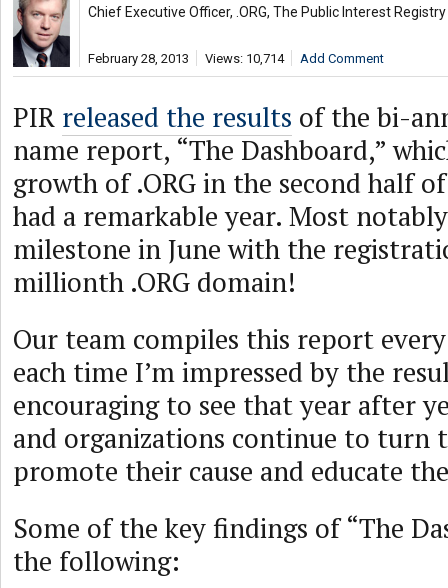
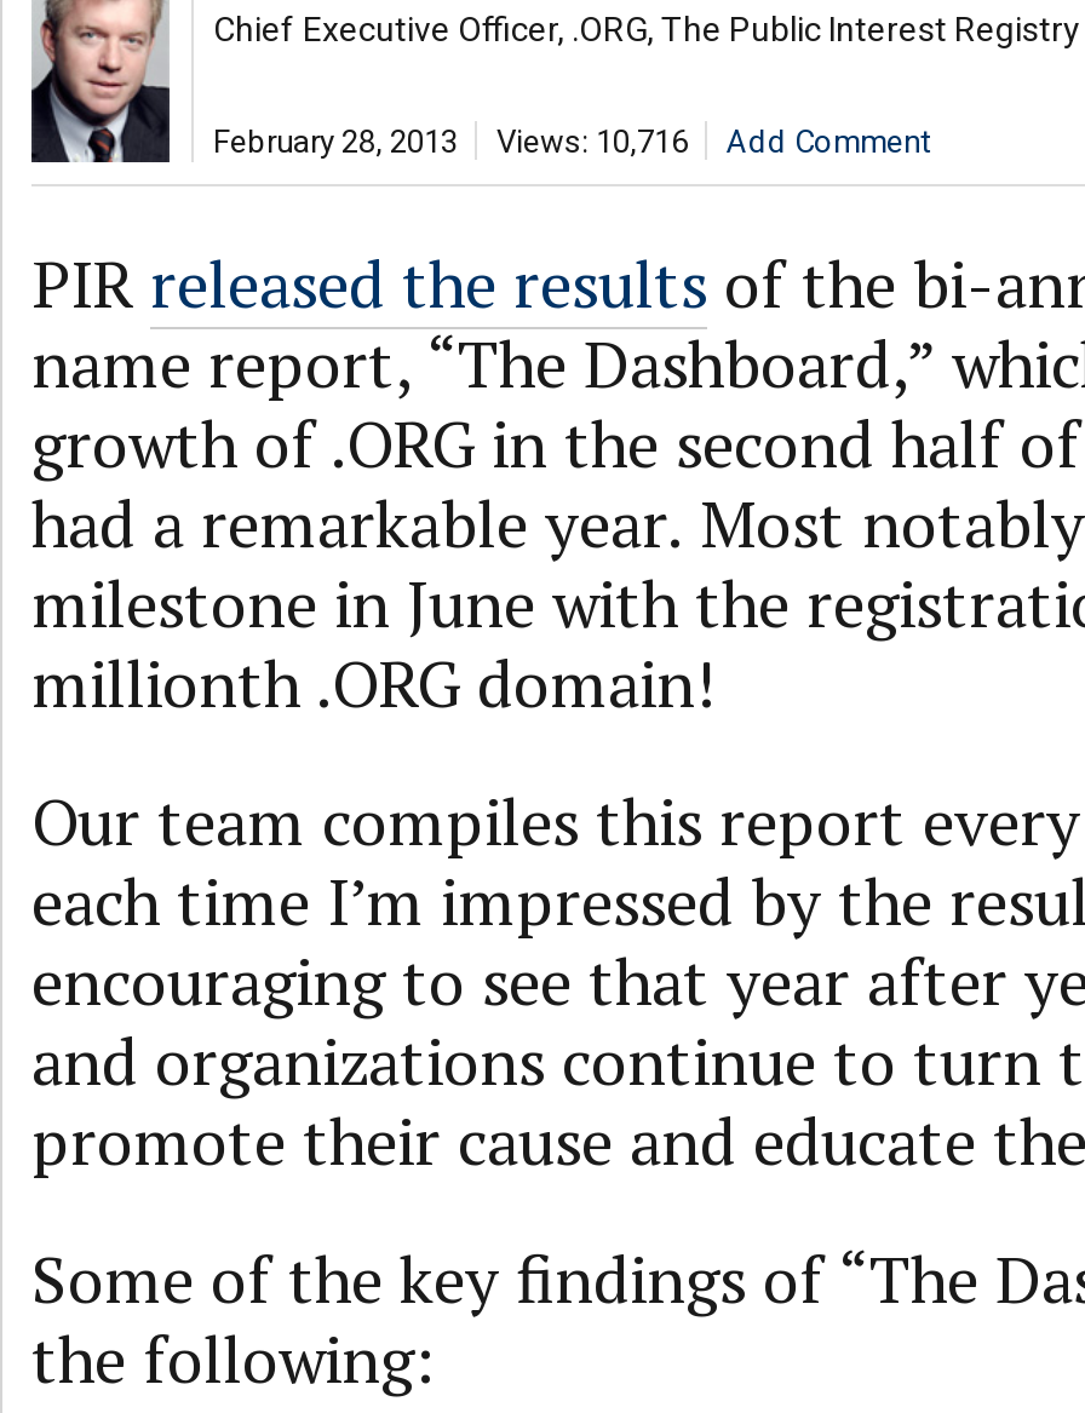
- February 28, 2013 Views: 10,714 Add Comment
+ February 28, 2013 Views: 10,716 Add Comment
